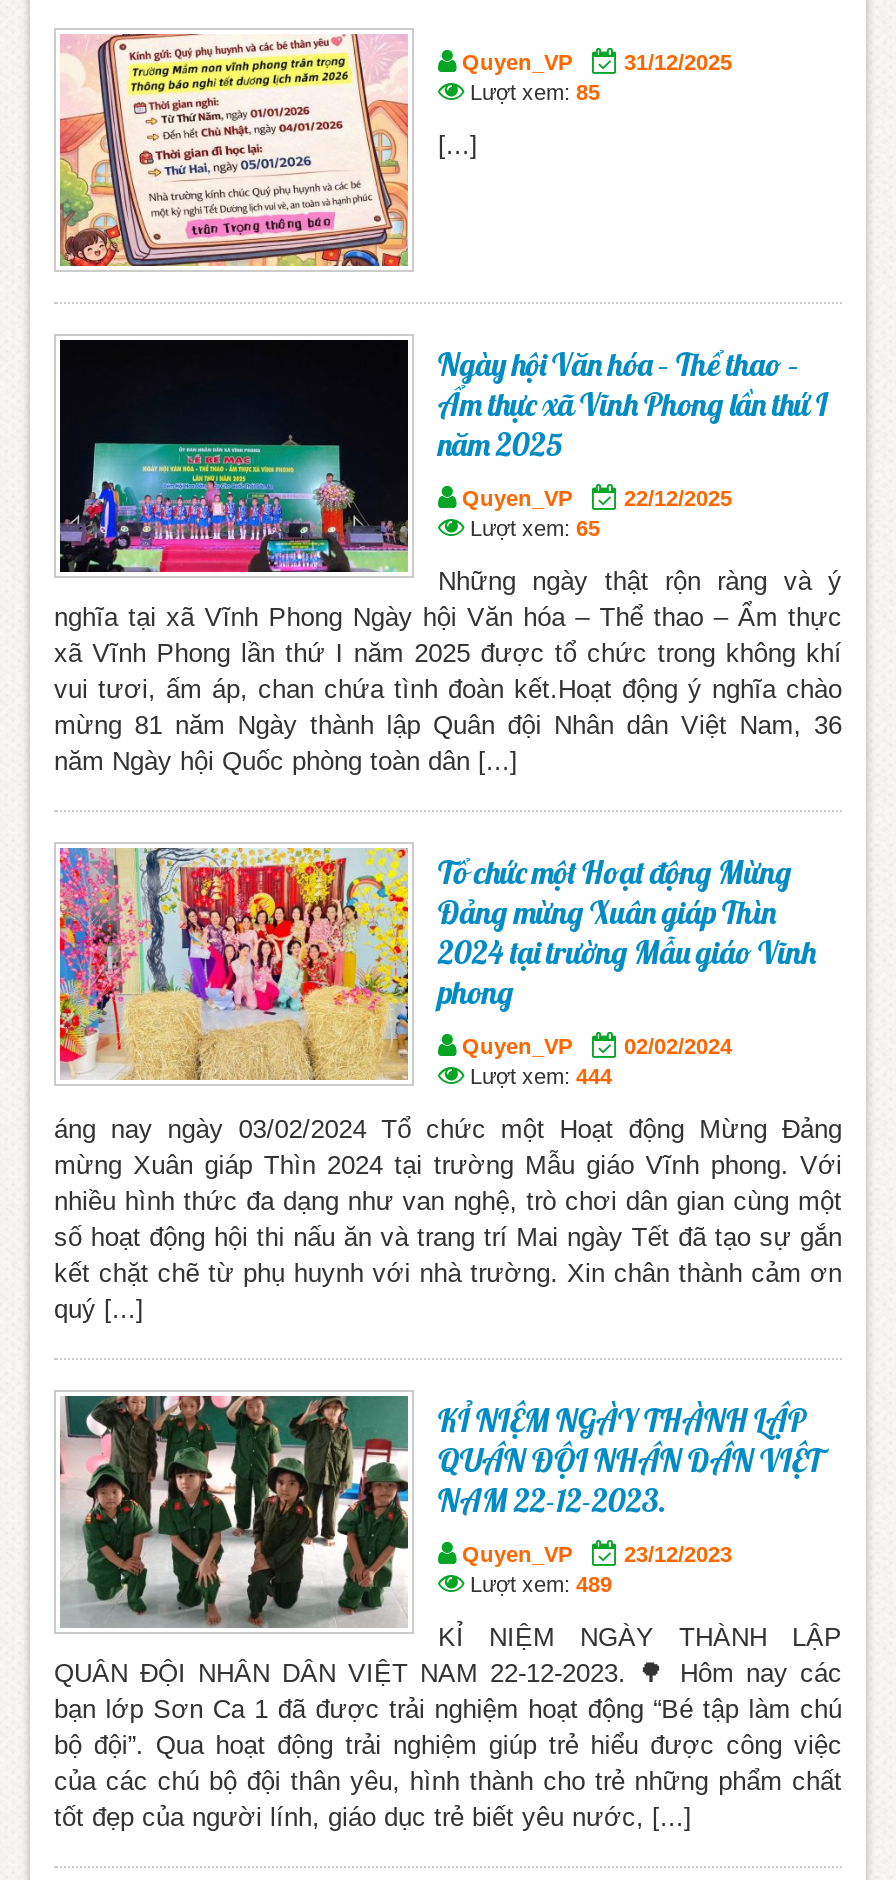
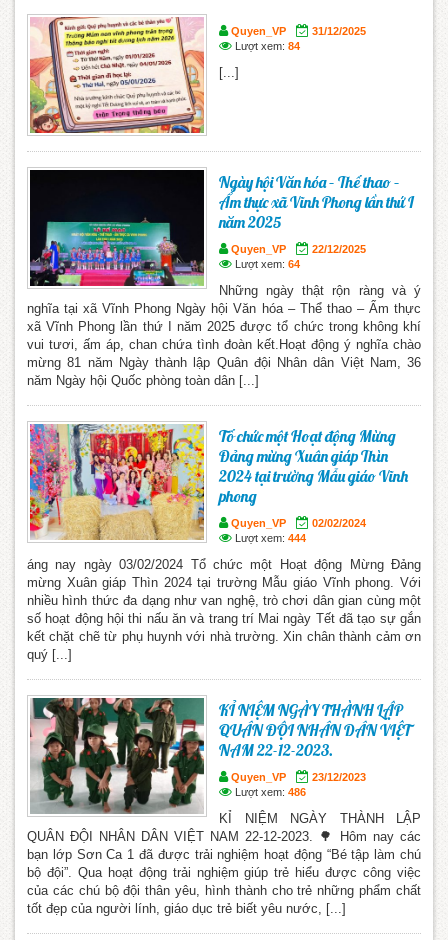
- Lượt xem: 85
+ Lượt xem: 84

- Lượt xem: 65
+ Lượt xem: 64

- Lượt xem: 489
+ Lượt xem: 486
